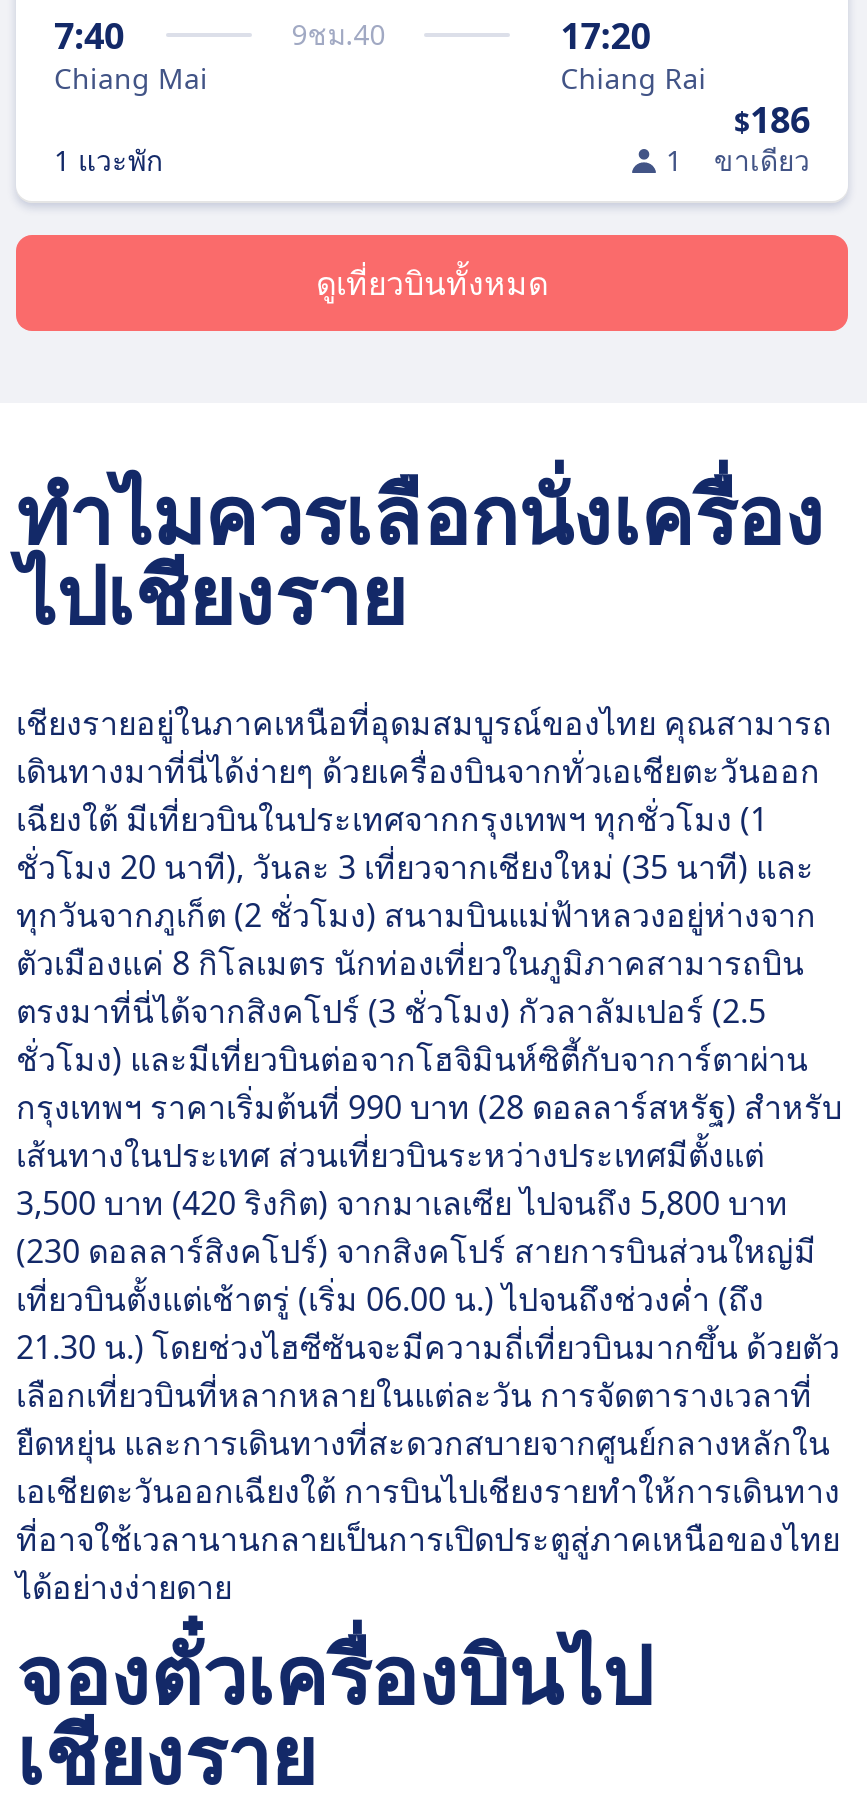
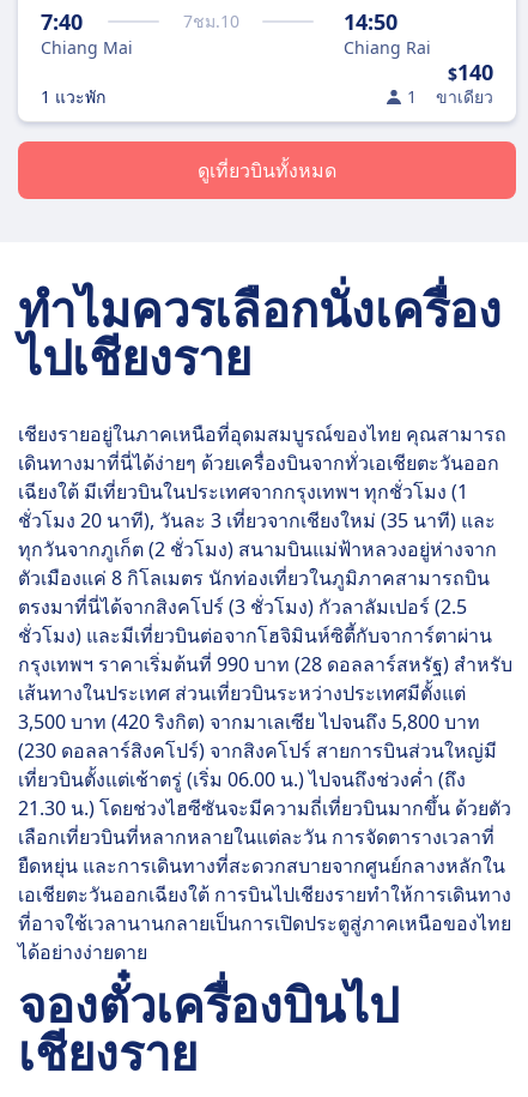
- 9ชม.40
+ 7ชม.10

- 17:20
+ 14:50

- $186
+ $140
